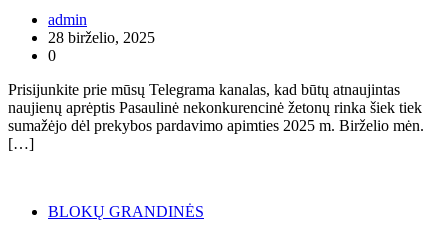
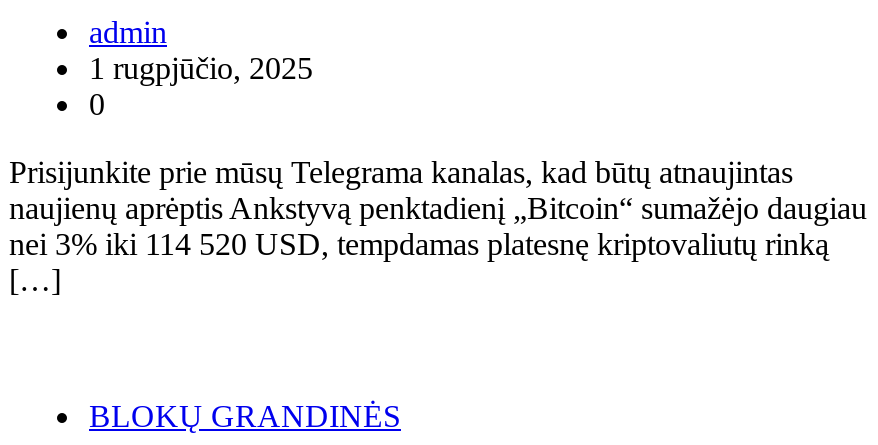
- 28 birželio, 2025
+ 1 rugpjūčio, 2025

- naujienų aprėptis Pasaulinė nekonkurencinė žetonų rinka šiek tiek
- sumažėjo dėl prekybos pardavimo apimties 2025 m. Birželio mėn.
+ naujienų aprėptis Ankstyvą penktadienį „Bitcoin“ sumažėjo daugiau
+ nei 3% iki 114 520 USD, tempdamas platesnę kriptovaliutų rinką
